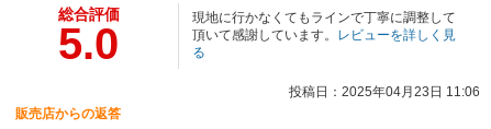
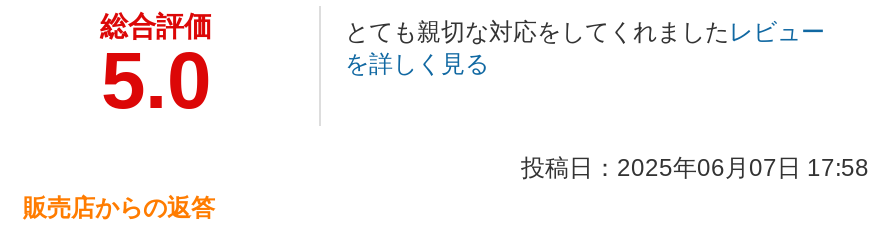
- 現地に行かなくてもラインで丁寧に調整して
- 頂いて感謝しています。レビューを詳しく見
- る
+ とても親切な対応をしてくれましたレビュー
+ を詳しく見る

- 投稿日：2025年04月23日 11:06
+ 投稿日：2025年06月07日 17:58
